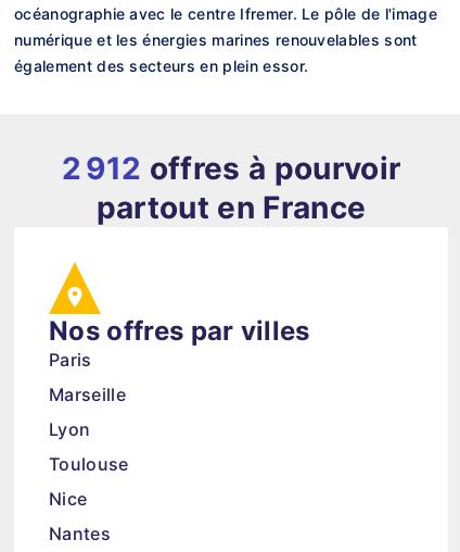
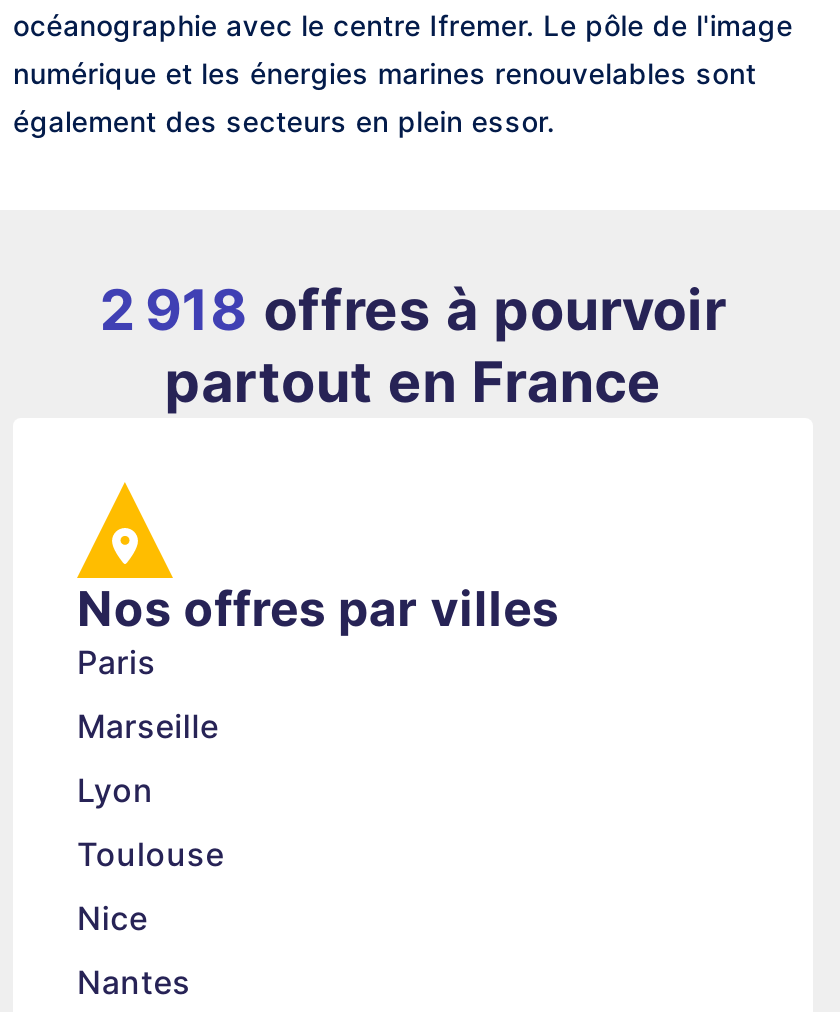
- 2 912 offres à pourvoir
+ 2 918 offres à pourvoir
